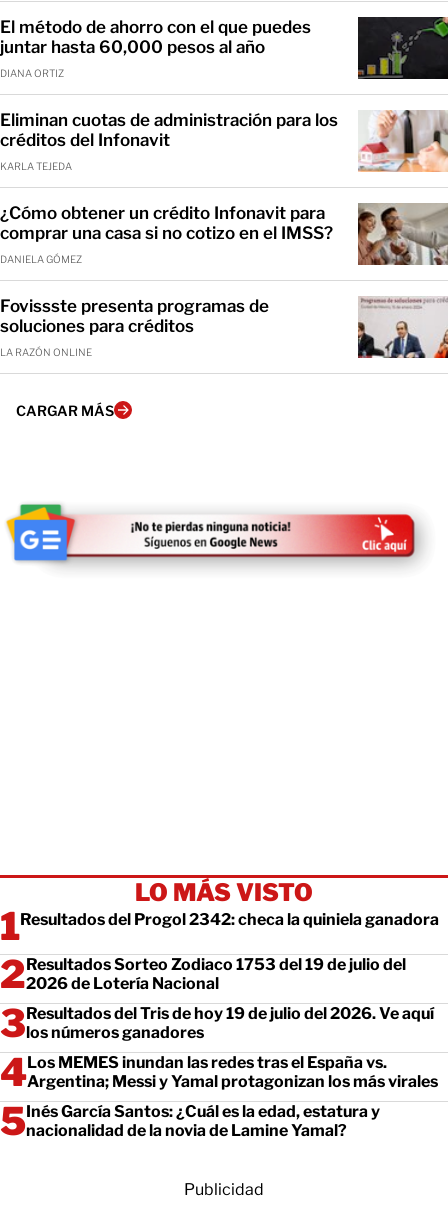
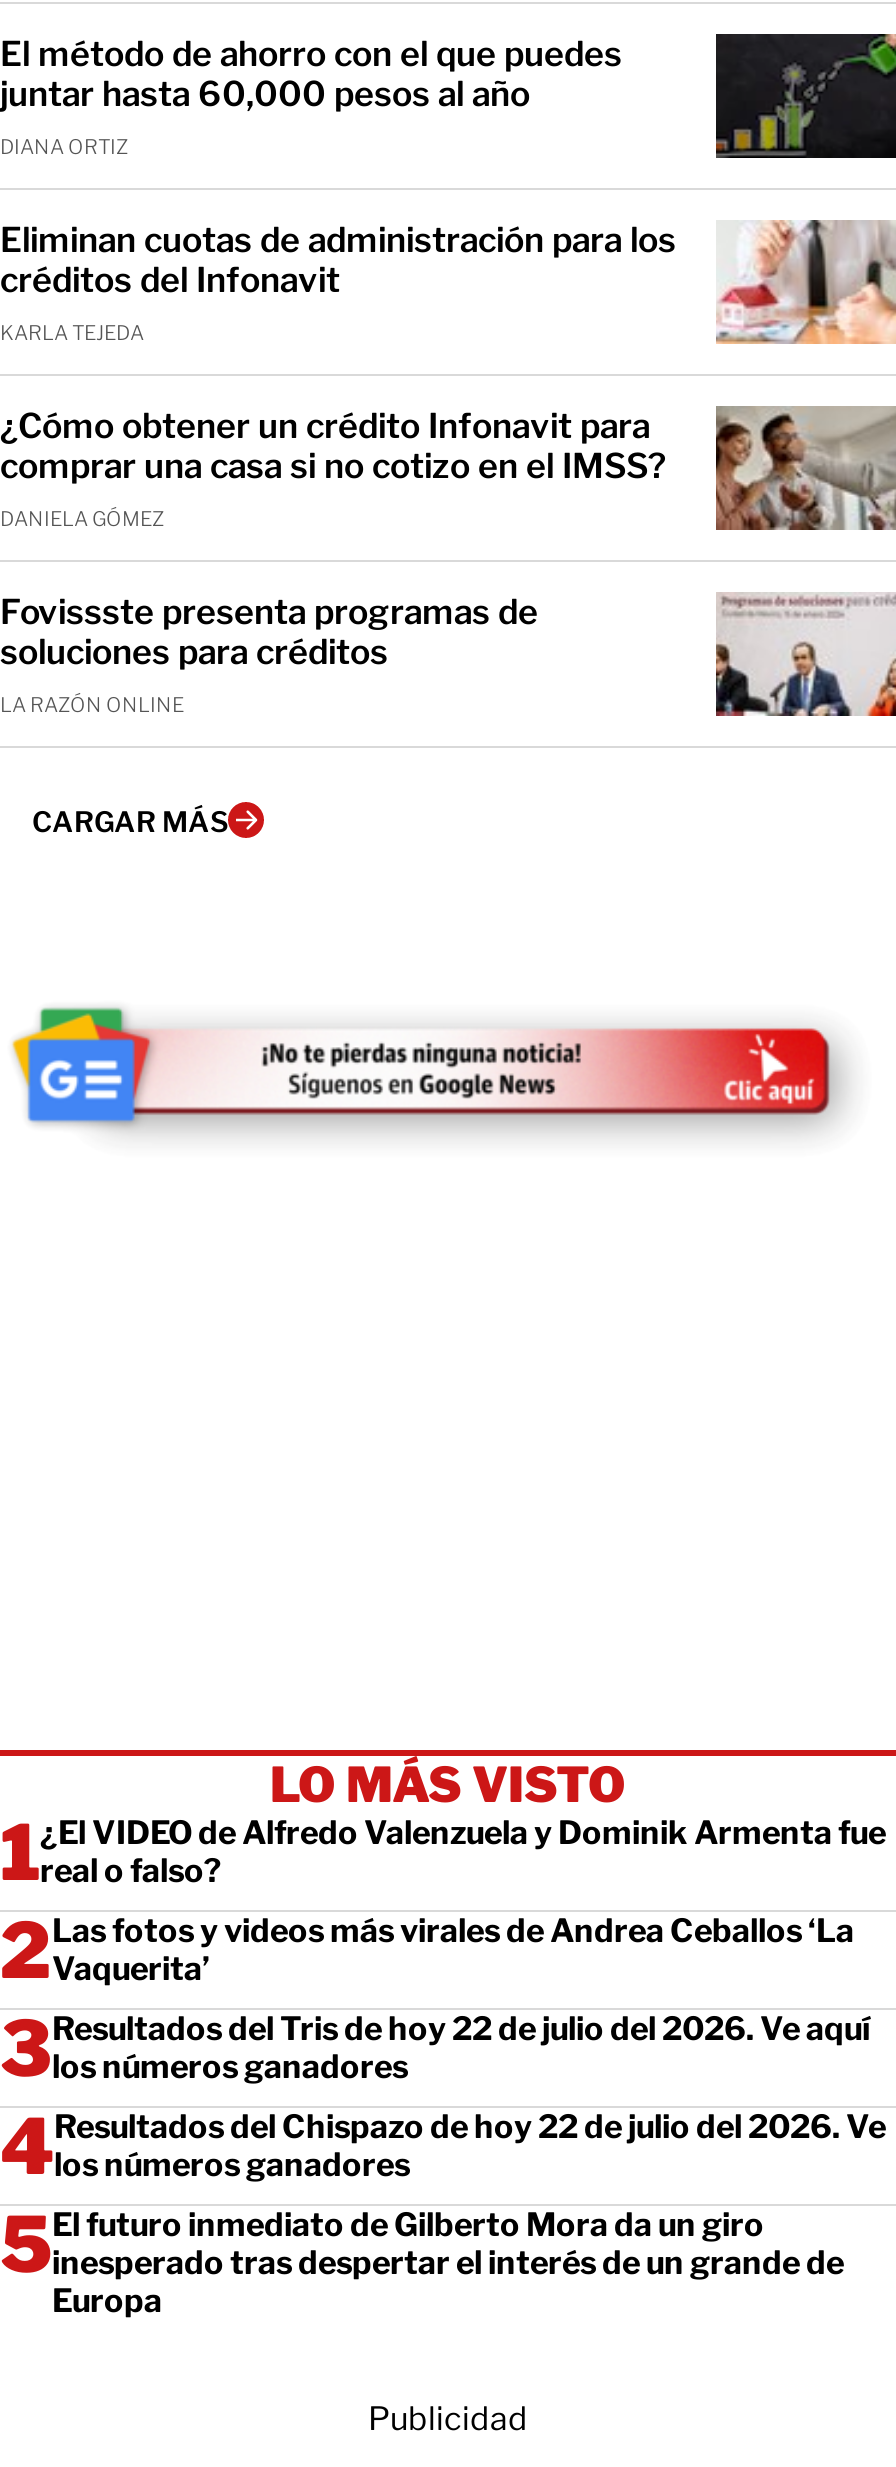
- Resultados del Progol 2342: checa la quiniela ganadora
+ ¿El VIDEO de Alfredo Valenzuela y Dominik Armenta fue
+ real o falso?

- Resultados Sorteo Zodiaco 1753 del 19 de julio del
- 2026 de Lotería Nacional
+ Las fotos y videos más virales de Andrea Ceballos ‘La
+ Vaquerita’

- Resultados del Tris de hoy 19 de julio del 2026. Ve aquí
+ Resultados del Tris de hoy 22 de julio del 2026. Ve aquí

- Los MEMES inundan las redes tras el España vs.
- Argentina; Messi y Yamal protagonizan los más virales
+ Resultados del Chispazo de hoy 22 de julio del 2026. Ve
+ los números ganadores

- Inés García Santos: ¿Cuál es la edad, estatura y
- nacionalidad de la novia de Lamine Yamal?
+ El futuro inmediato de Gilberto Mora da un giro
+ inesperado tras despertar el interés de un grande de
+ Europa
